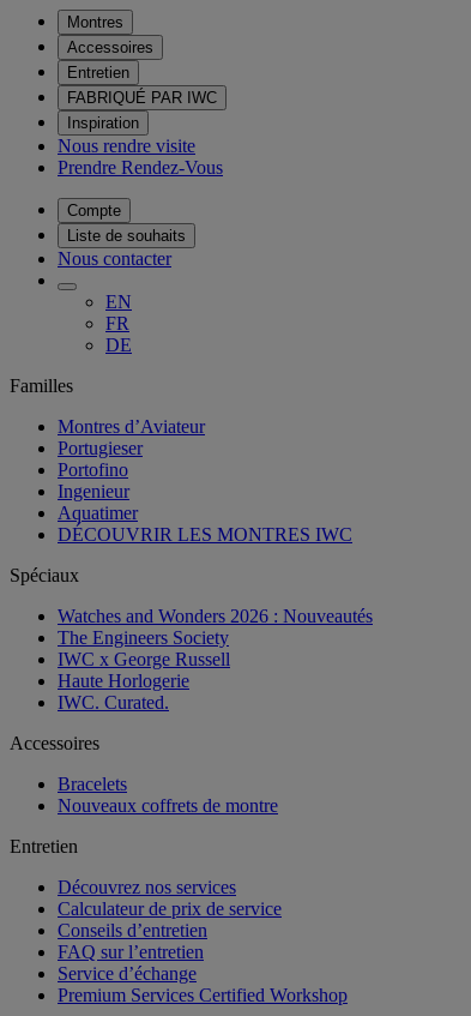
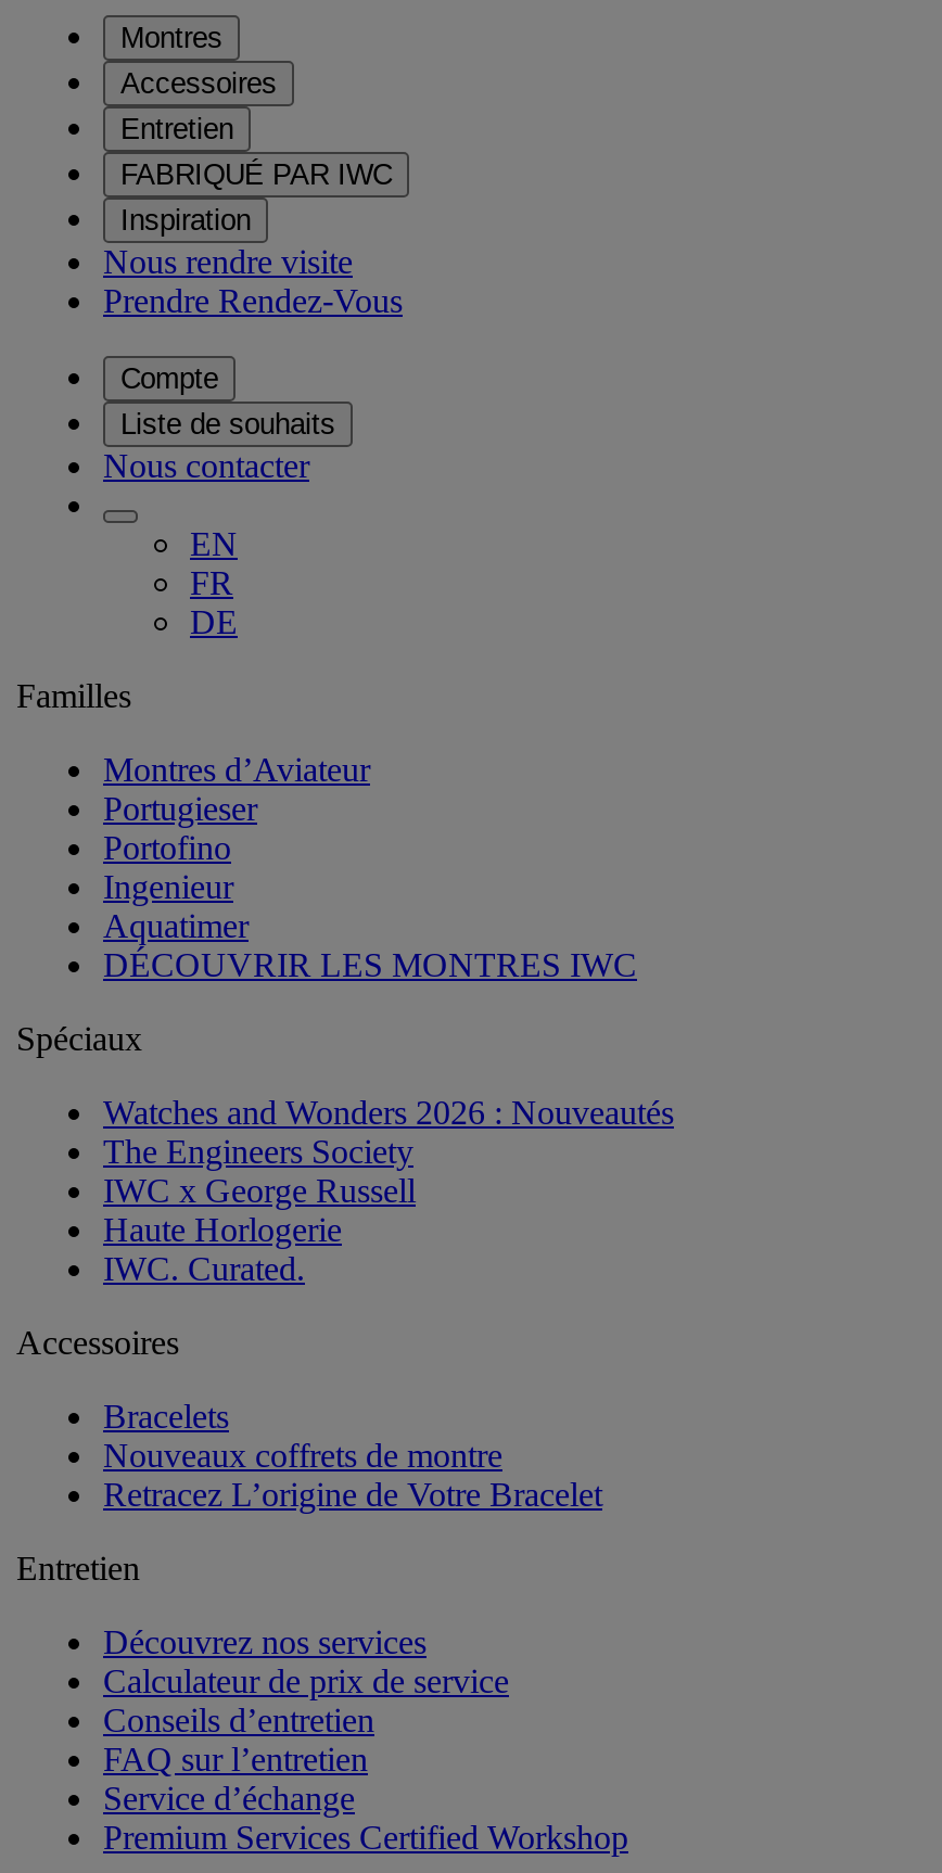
+ Retracez L’origine de Votre Bracelet
